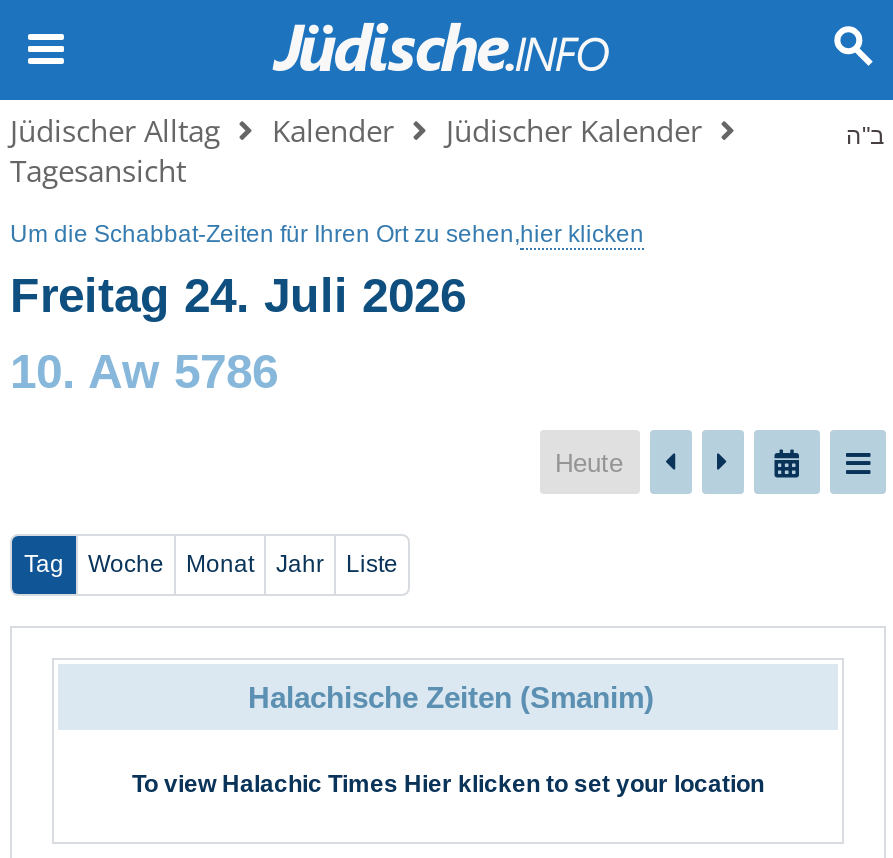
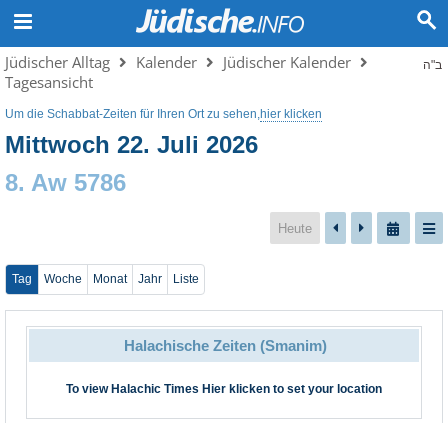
- Freitag 24. Juli 2026
+ Mittwoch 22. Juli 2026

- 10. Aw 5786
+ 8. Aw 5786
